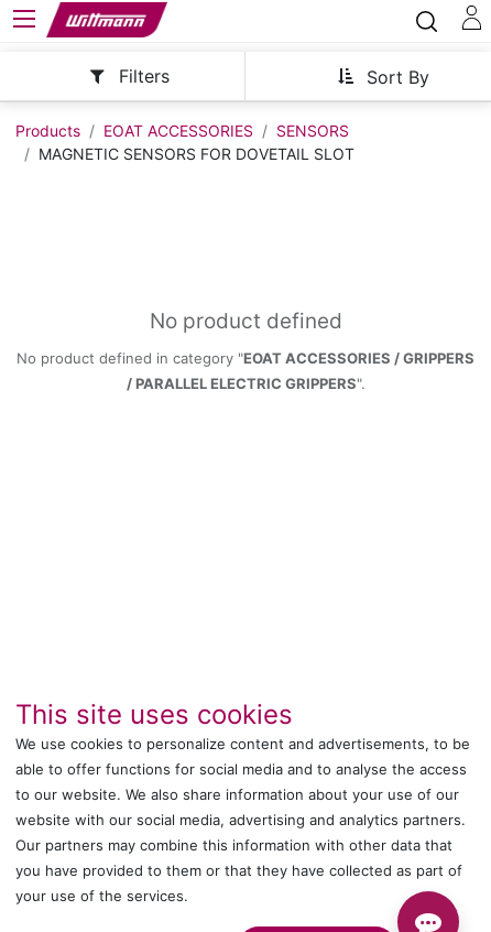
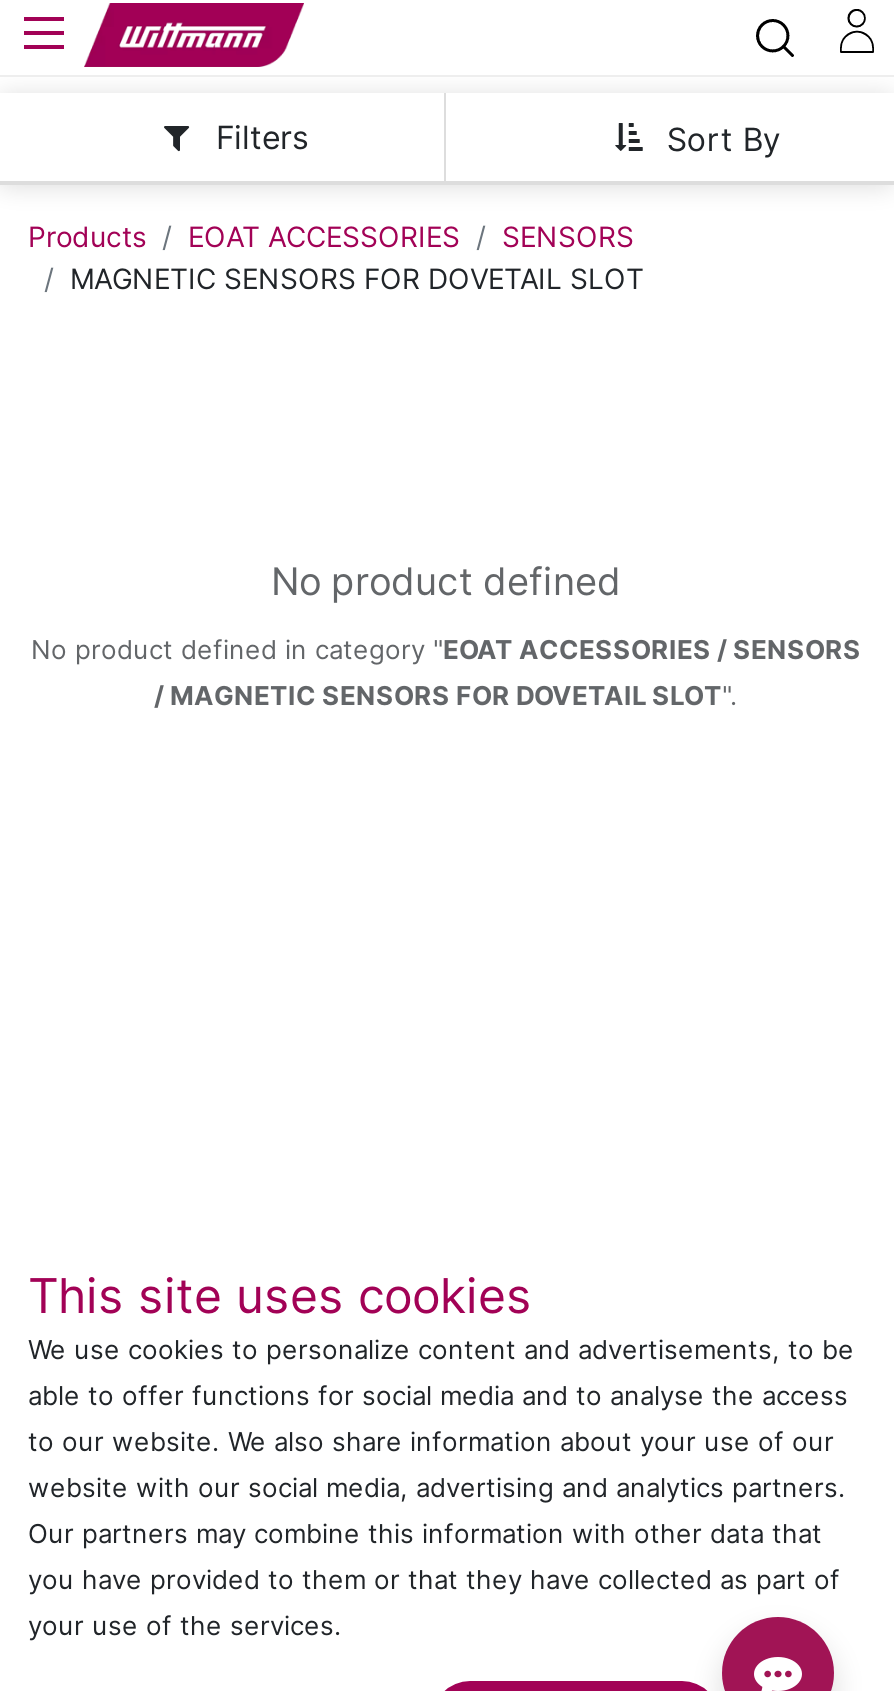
- No product defined in category "EOAT ACCESSORIES / GRIPPERS
- / PARALLEL ELECTRIC GRIPPERS".
+ No product defined in category "EOAT ACCESSORIES / SENSORS
+ / MAGNETIC SENSORS FOR DOVETAIL SLOT".
